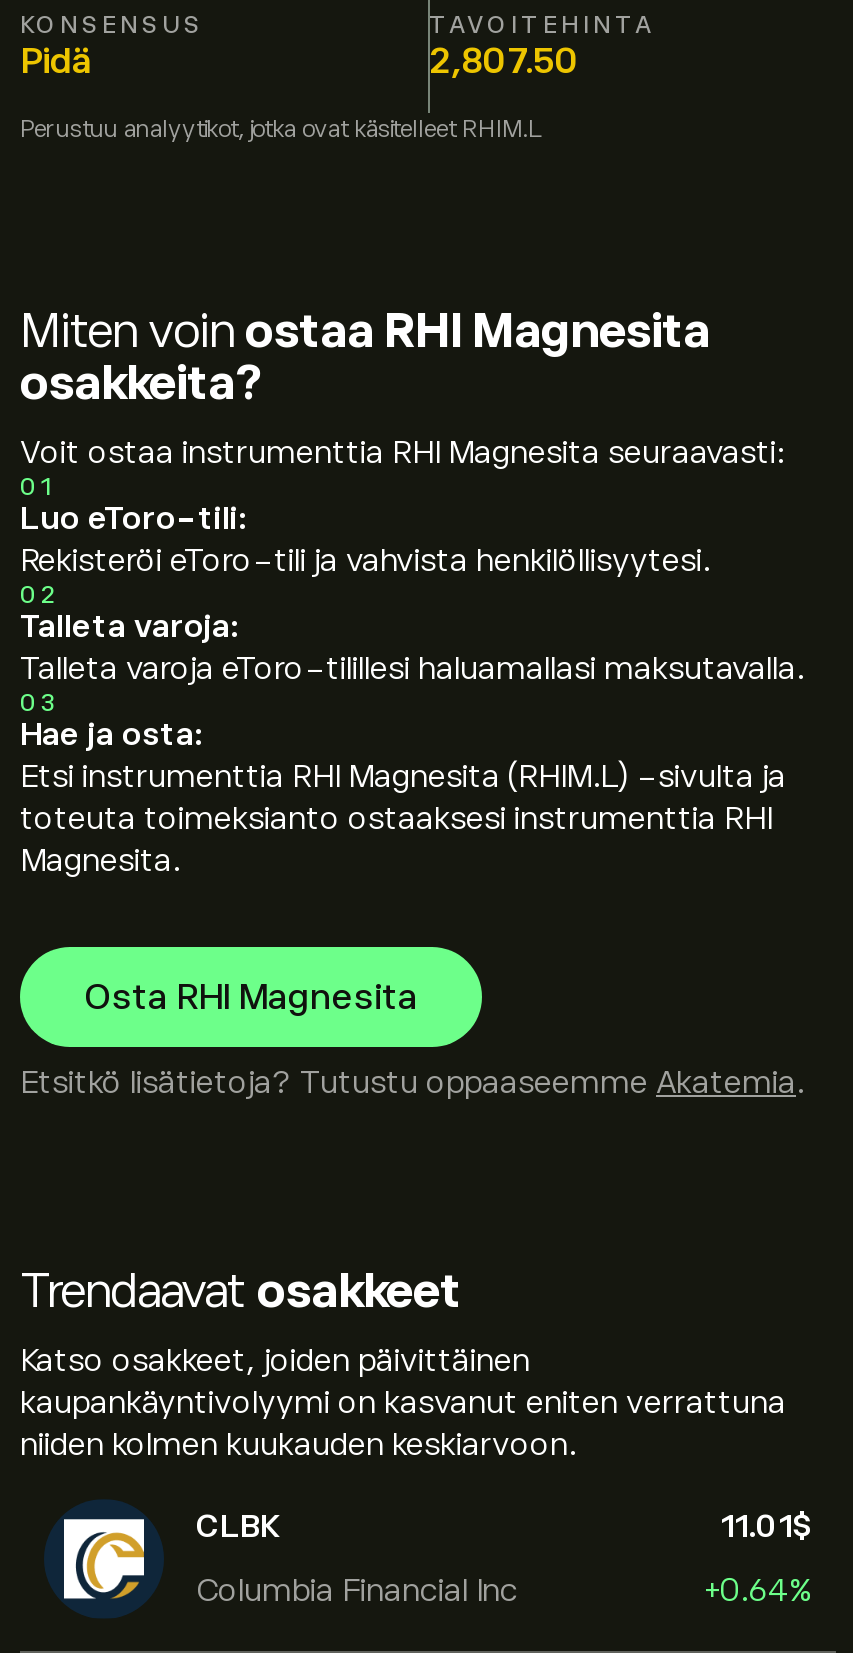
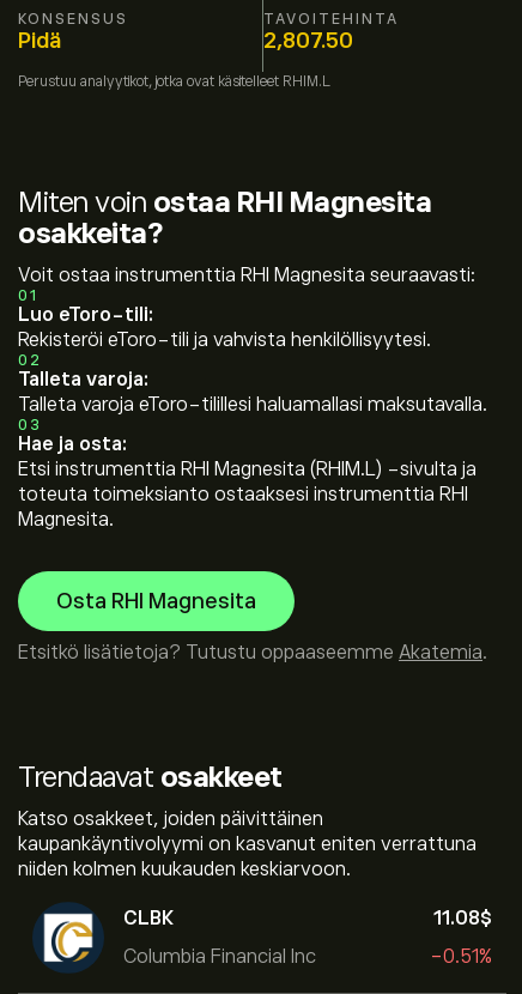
- 11.01$
+ 11.08$

- +0.64%
+ -0.51%
